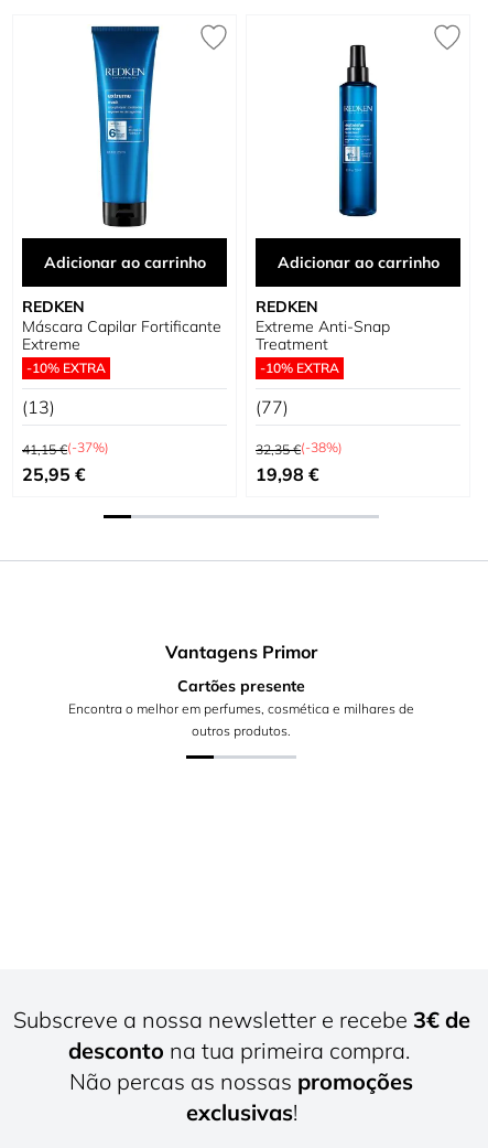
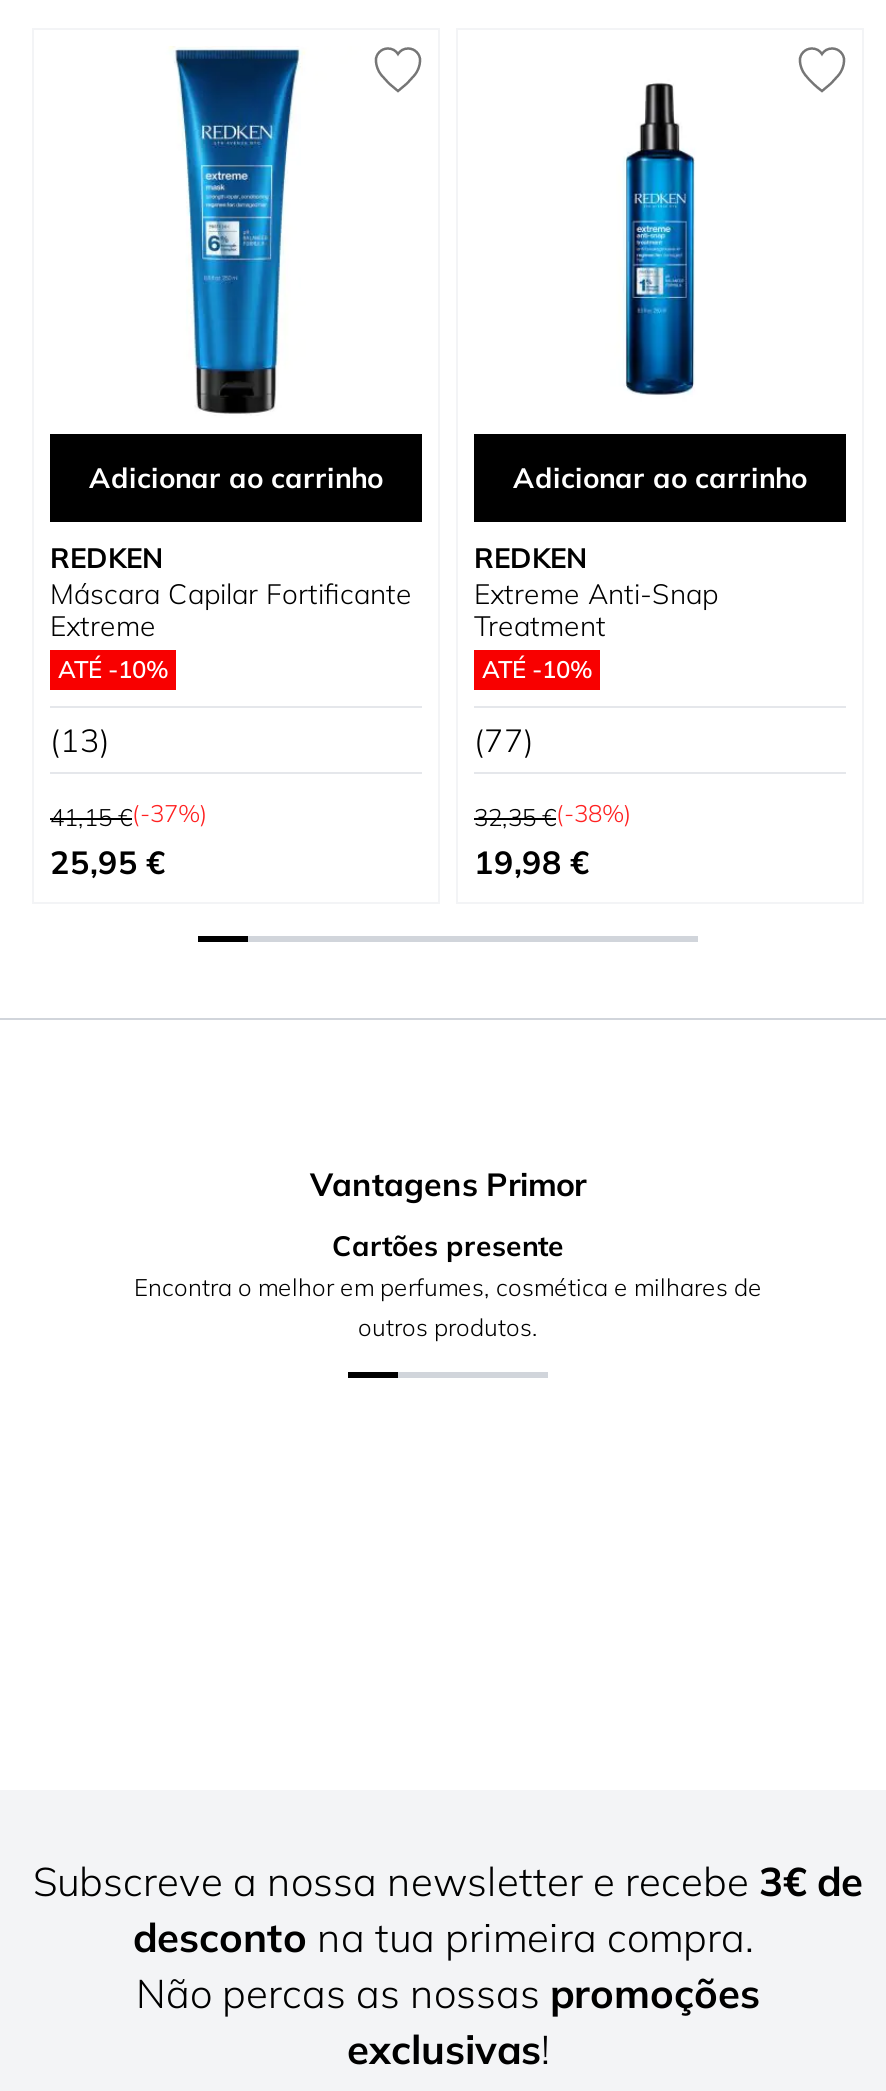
- -10% EXTRA
+ ATÉ -10%

- -10% EXTRA
+ ATÉ -10%
